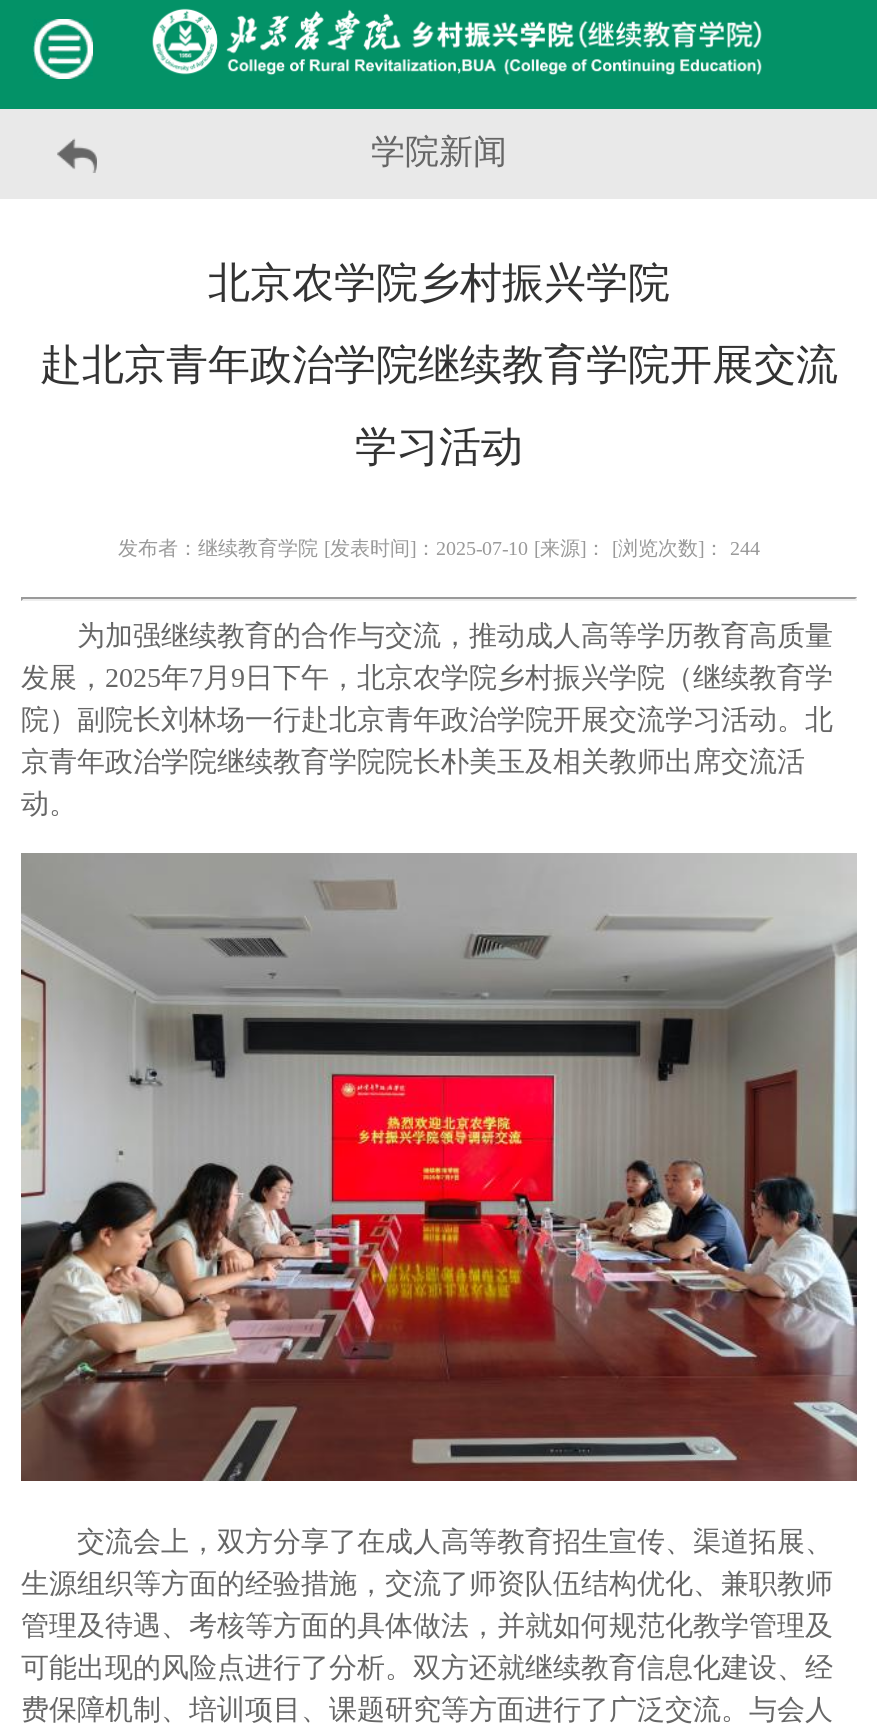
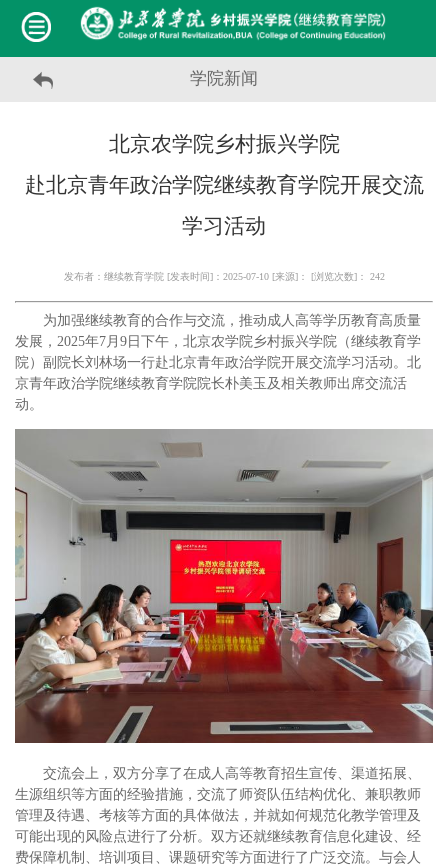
- 发布者：继续教育学院 [发表时间]：2025-07-10 [来源]： [浏览次数]：244
+ 发布者：继续教育学院 [发表时间]：2025-07-10 [来源]： [浏览次数]：242
